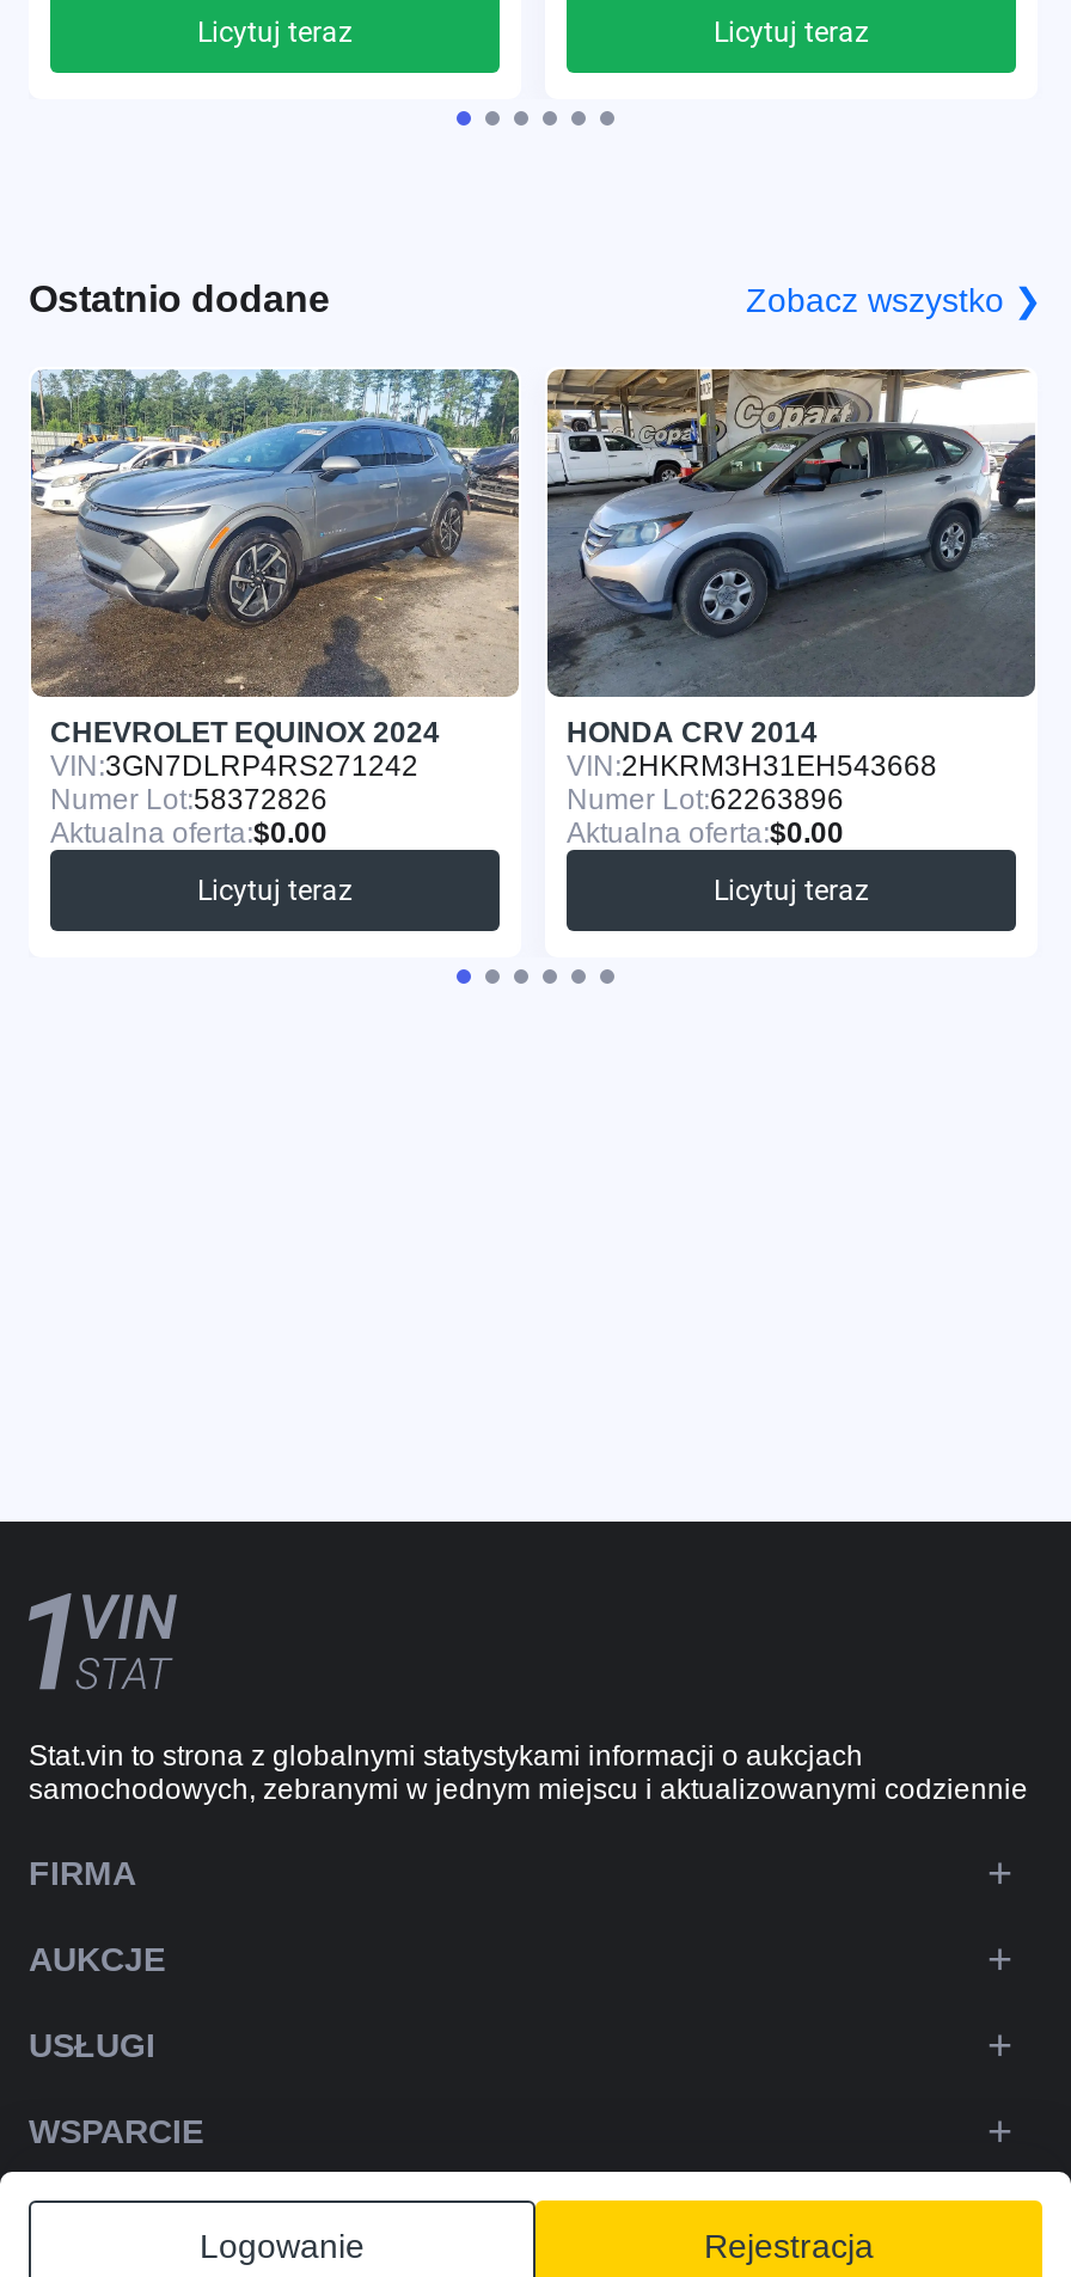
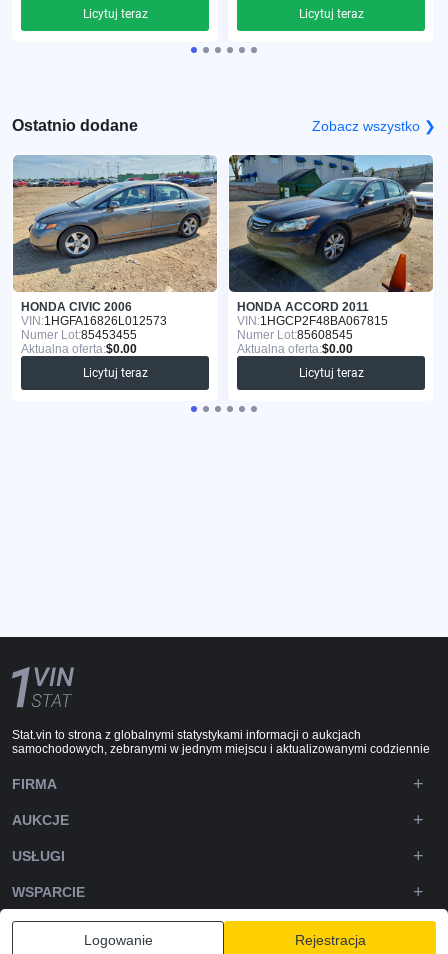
- [image]
- CHEVROLET EQUINOX 2024
- VIN: 3GN7DLRP4RS271242
- Numer Lot:58372826
+ [image]
+ HONDA CIVIC 2006
+ VIN: 1HGFA16826L012573
+ Numer Lot:85453455

- [image]
- HONDA CRV 2014
+ [image]
+ HONDA ACCORD 2011

- VIN: 2HKRM3H31EH543668
+ VIN: 1HGCP2F48BA067815

- Numer Lot:62263896
+ Numer Lot:85608545
